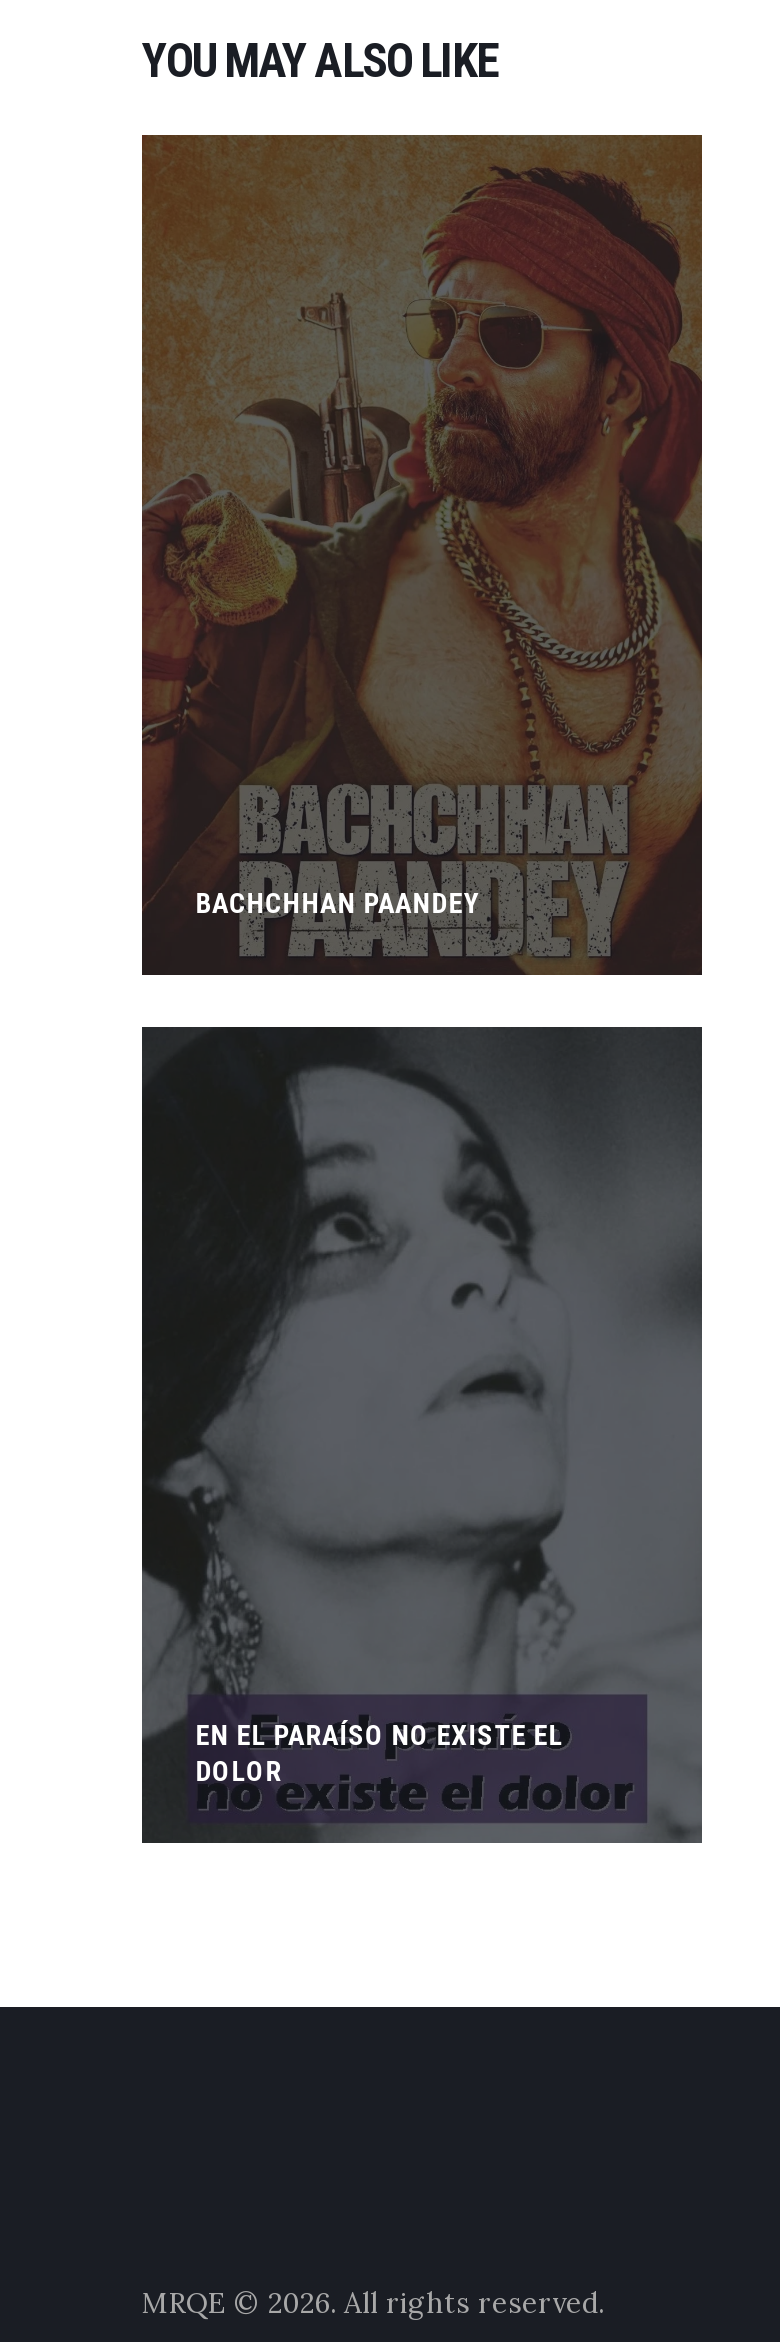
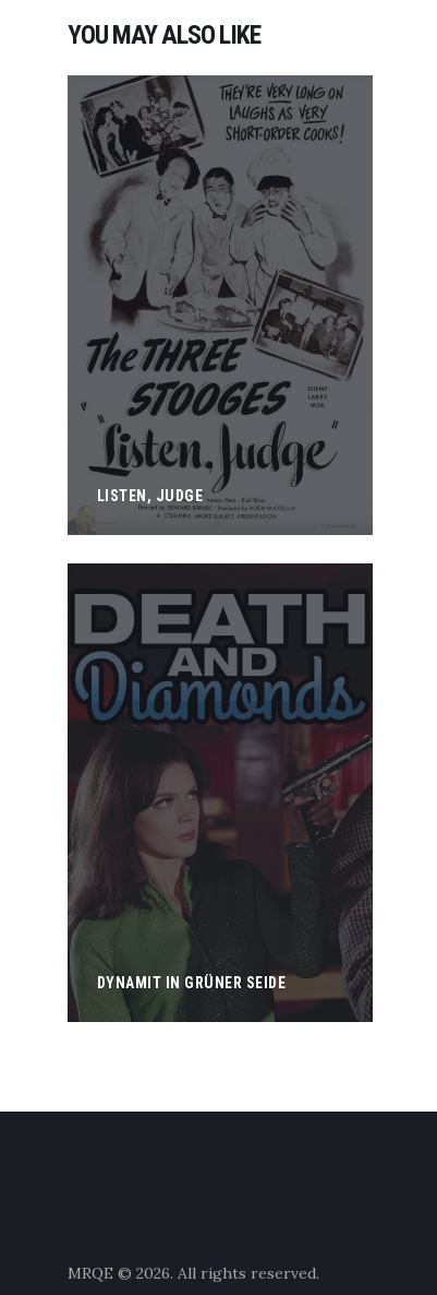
- [image]
- BACHCHHAN PAANDEY
+ [image]
+ LISTEN, JUDGE

- [image]
- EN EL PARAÍSO NO EXISTE EL
- DOLOR
+ [image]
+ DYNAMIT IN GRÜNER SEIDE
